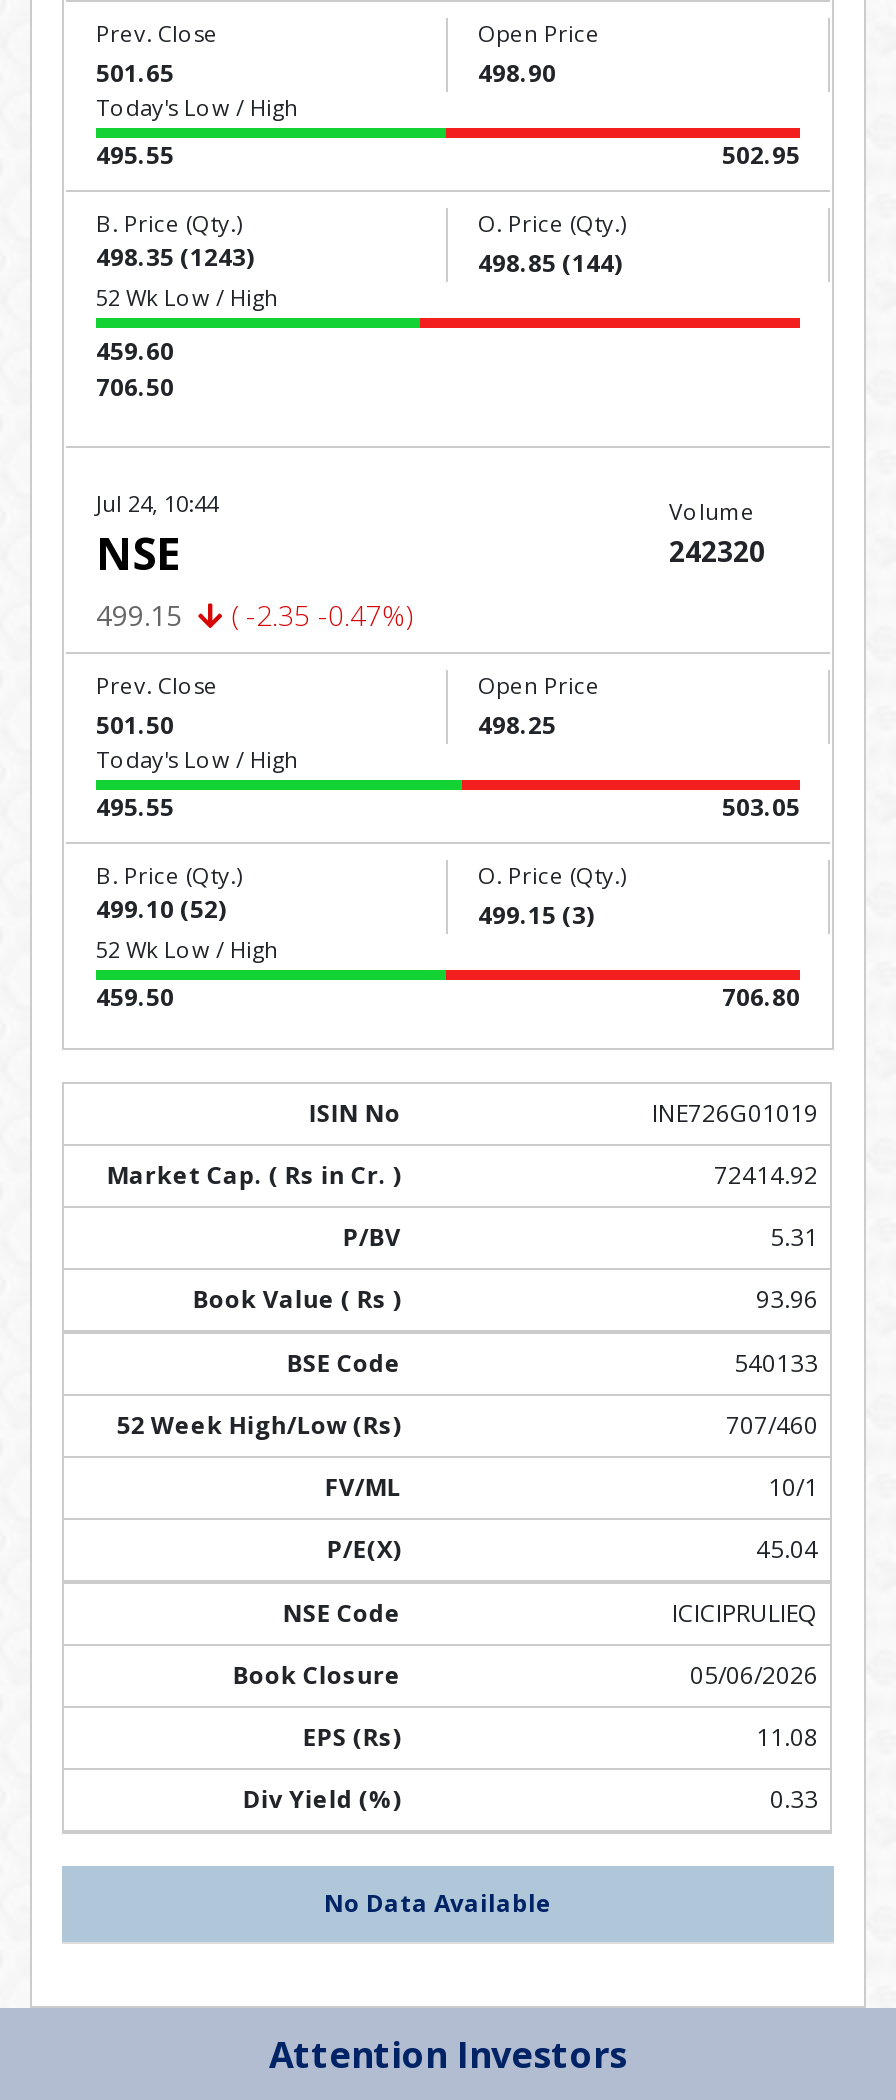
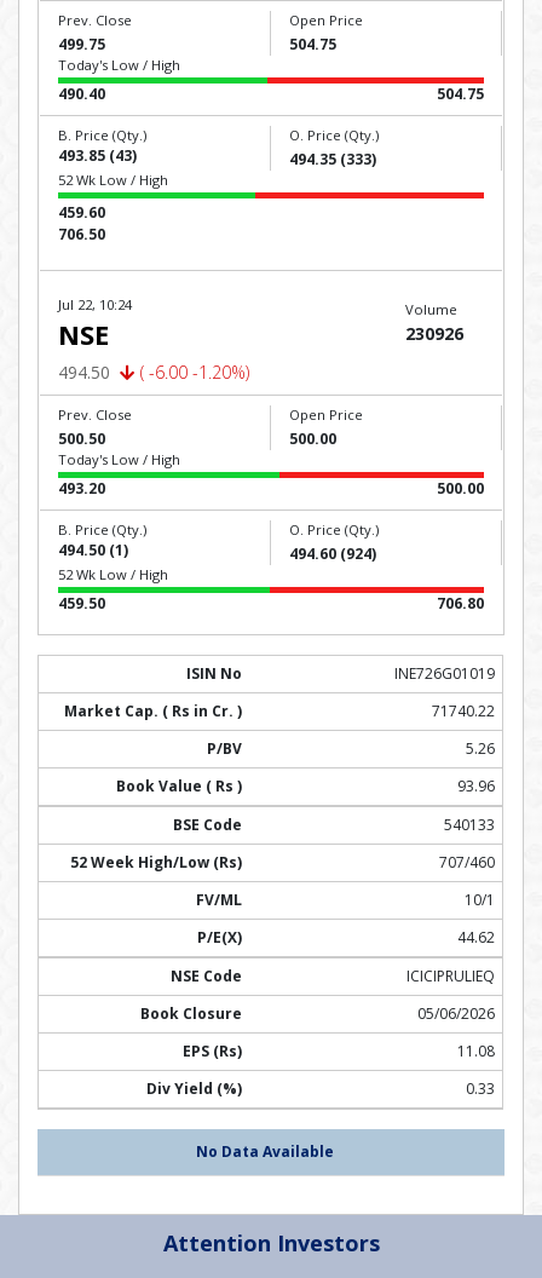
- 501.65
+ 499.75

- 498.90
+ 504.75

- 495.55
+ 490.40

- 502.95
+ 504.75

- 498.35 (1243)
+ 493.85 (43)

- 498.85 (144)
+ 494.35 (333)

- Jul 24, 10:44
+ Jul 22, 10:24

- 242320
+ 230926

- 499.15
+ 494.50

- ( -2.35 -0.47%)
+ ( -6.00 -1.20%)

- 501.50
+ 500.50

- 498.25
+ 500.00

- 495.55
+ 493.20

- 503.05
+ 500.00

- 499.10 (52)
+ 494.50 (1)

- 499.15 (3)
+ 494.60 (924)

- 72414.92
+ 71740.22

- 5.31
+ 5.26

- 45.04
+ 44.62
